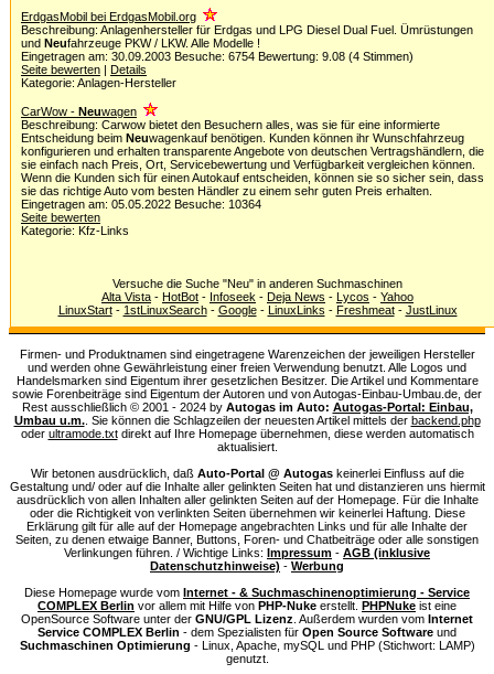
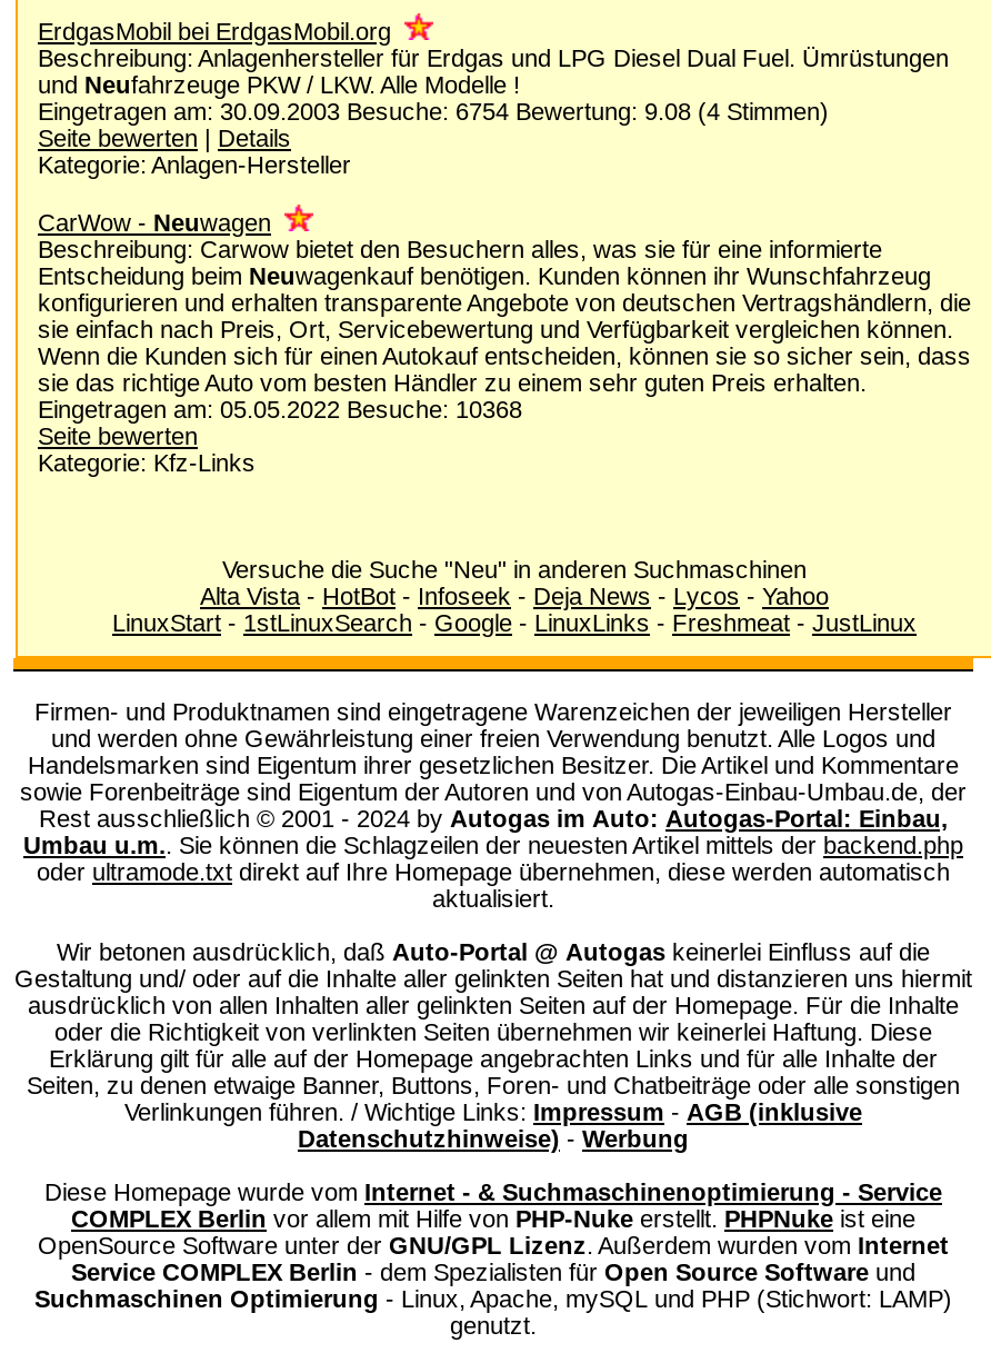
- Eingetragen am: 05.05.2022 Besuche: 10364
+ Eingetragen am: 05.05.2022 Besuche: 10368
